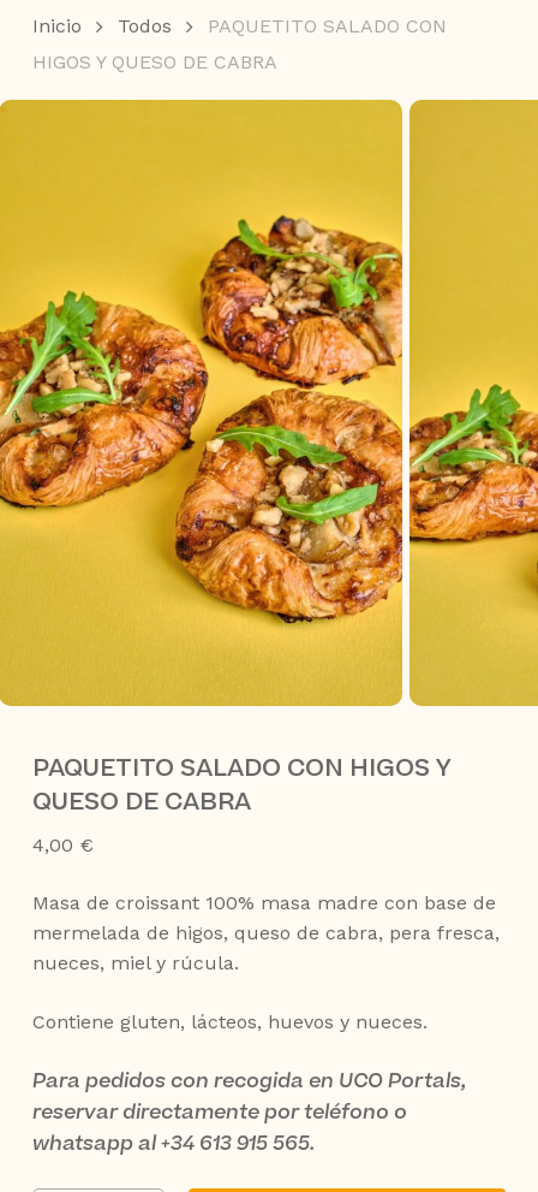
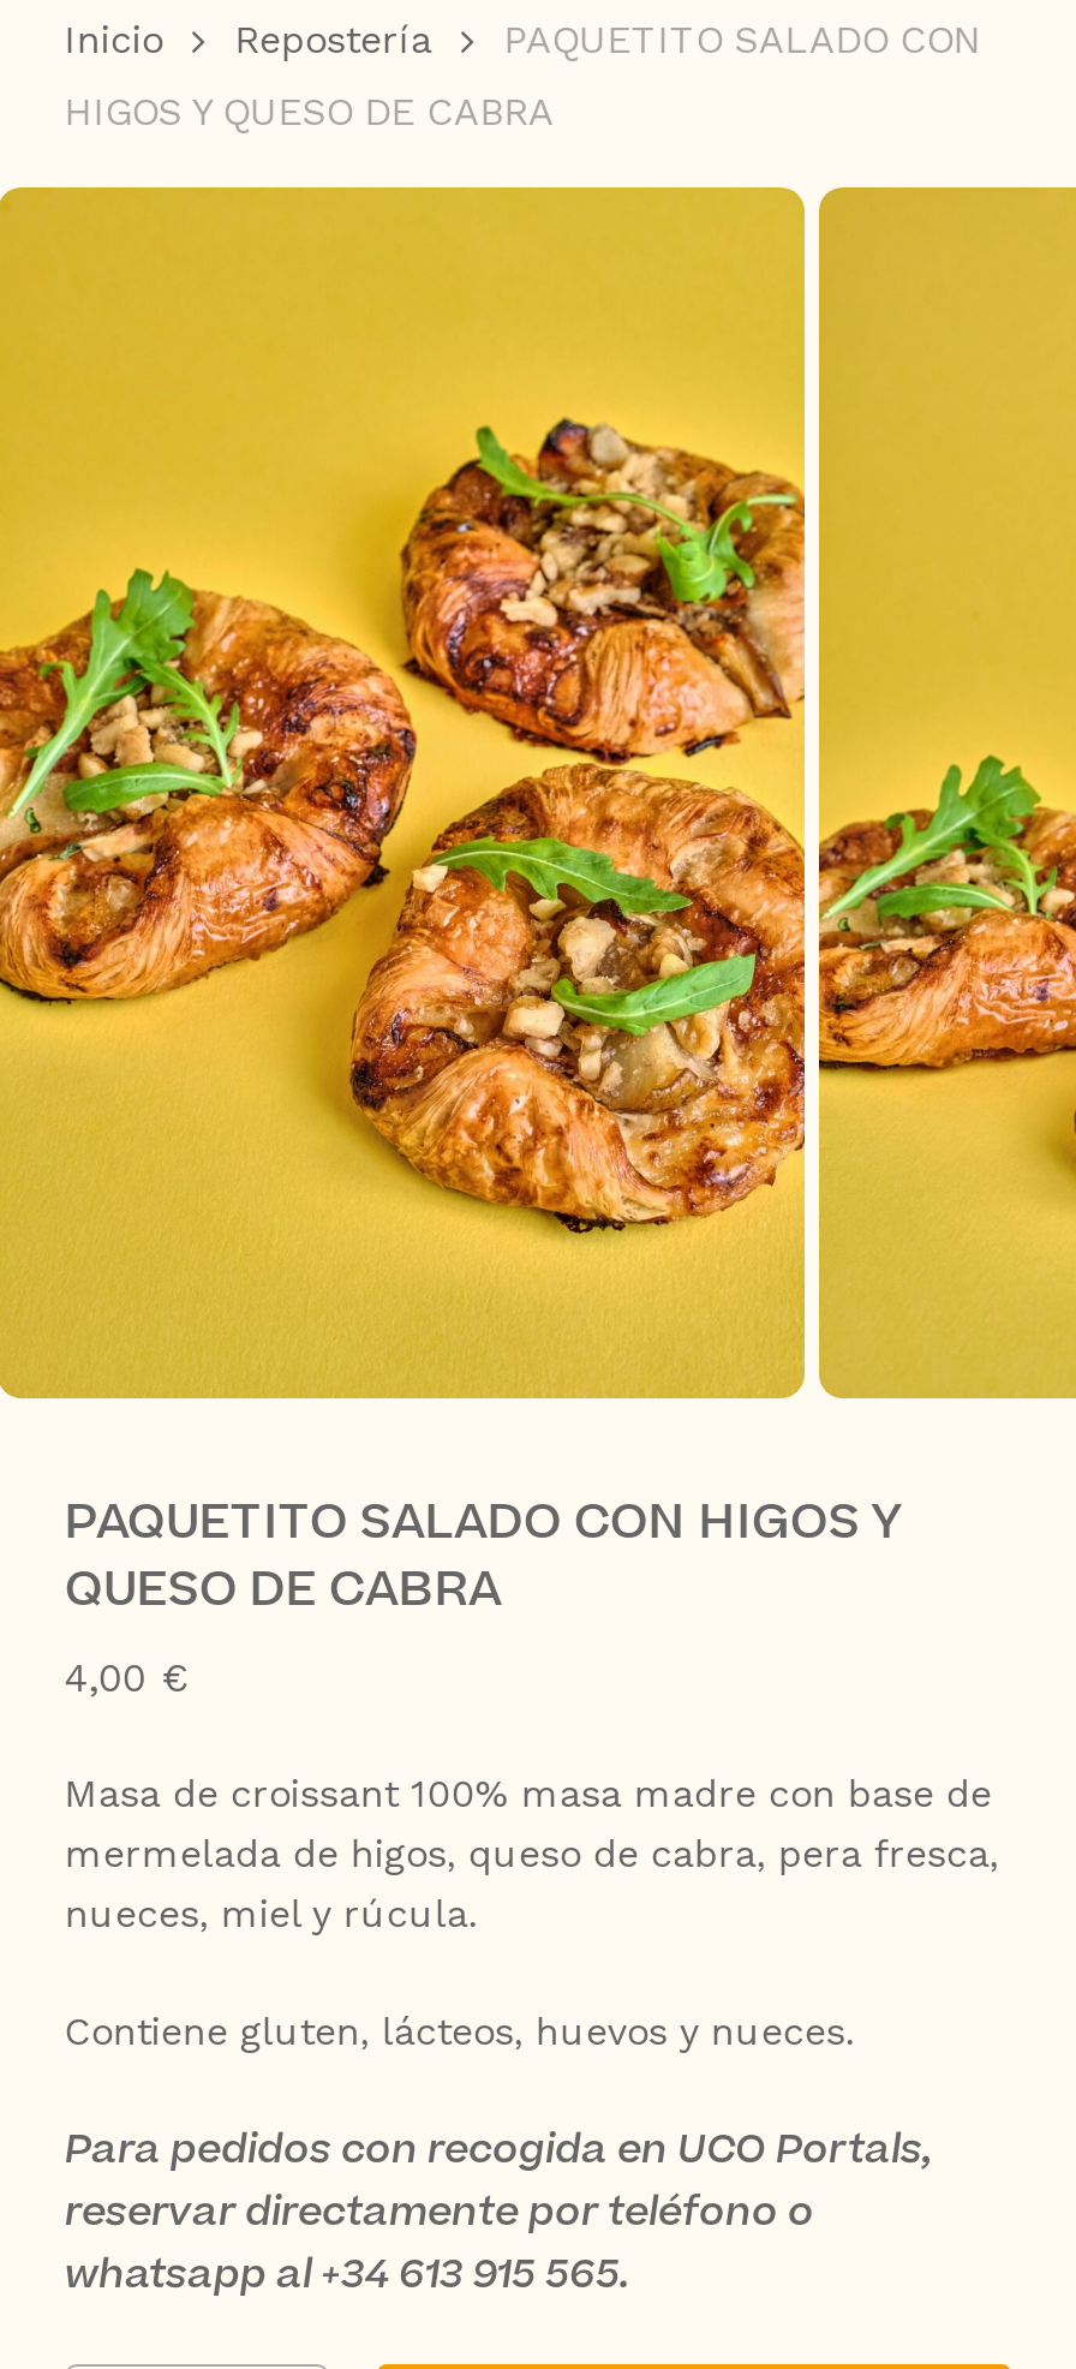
- Todos
+ Repostería
